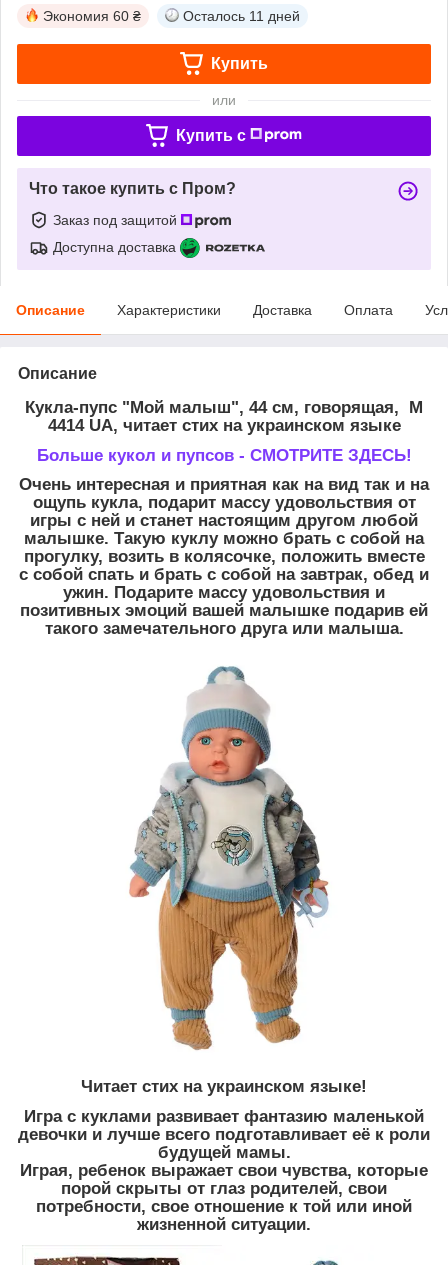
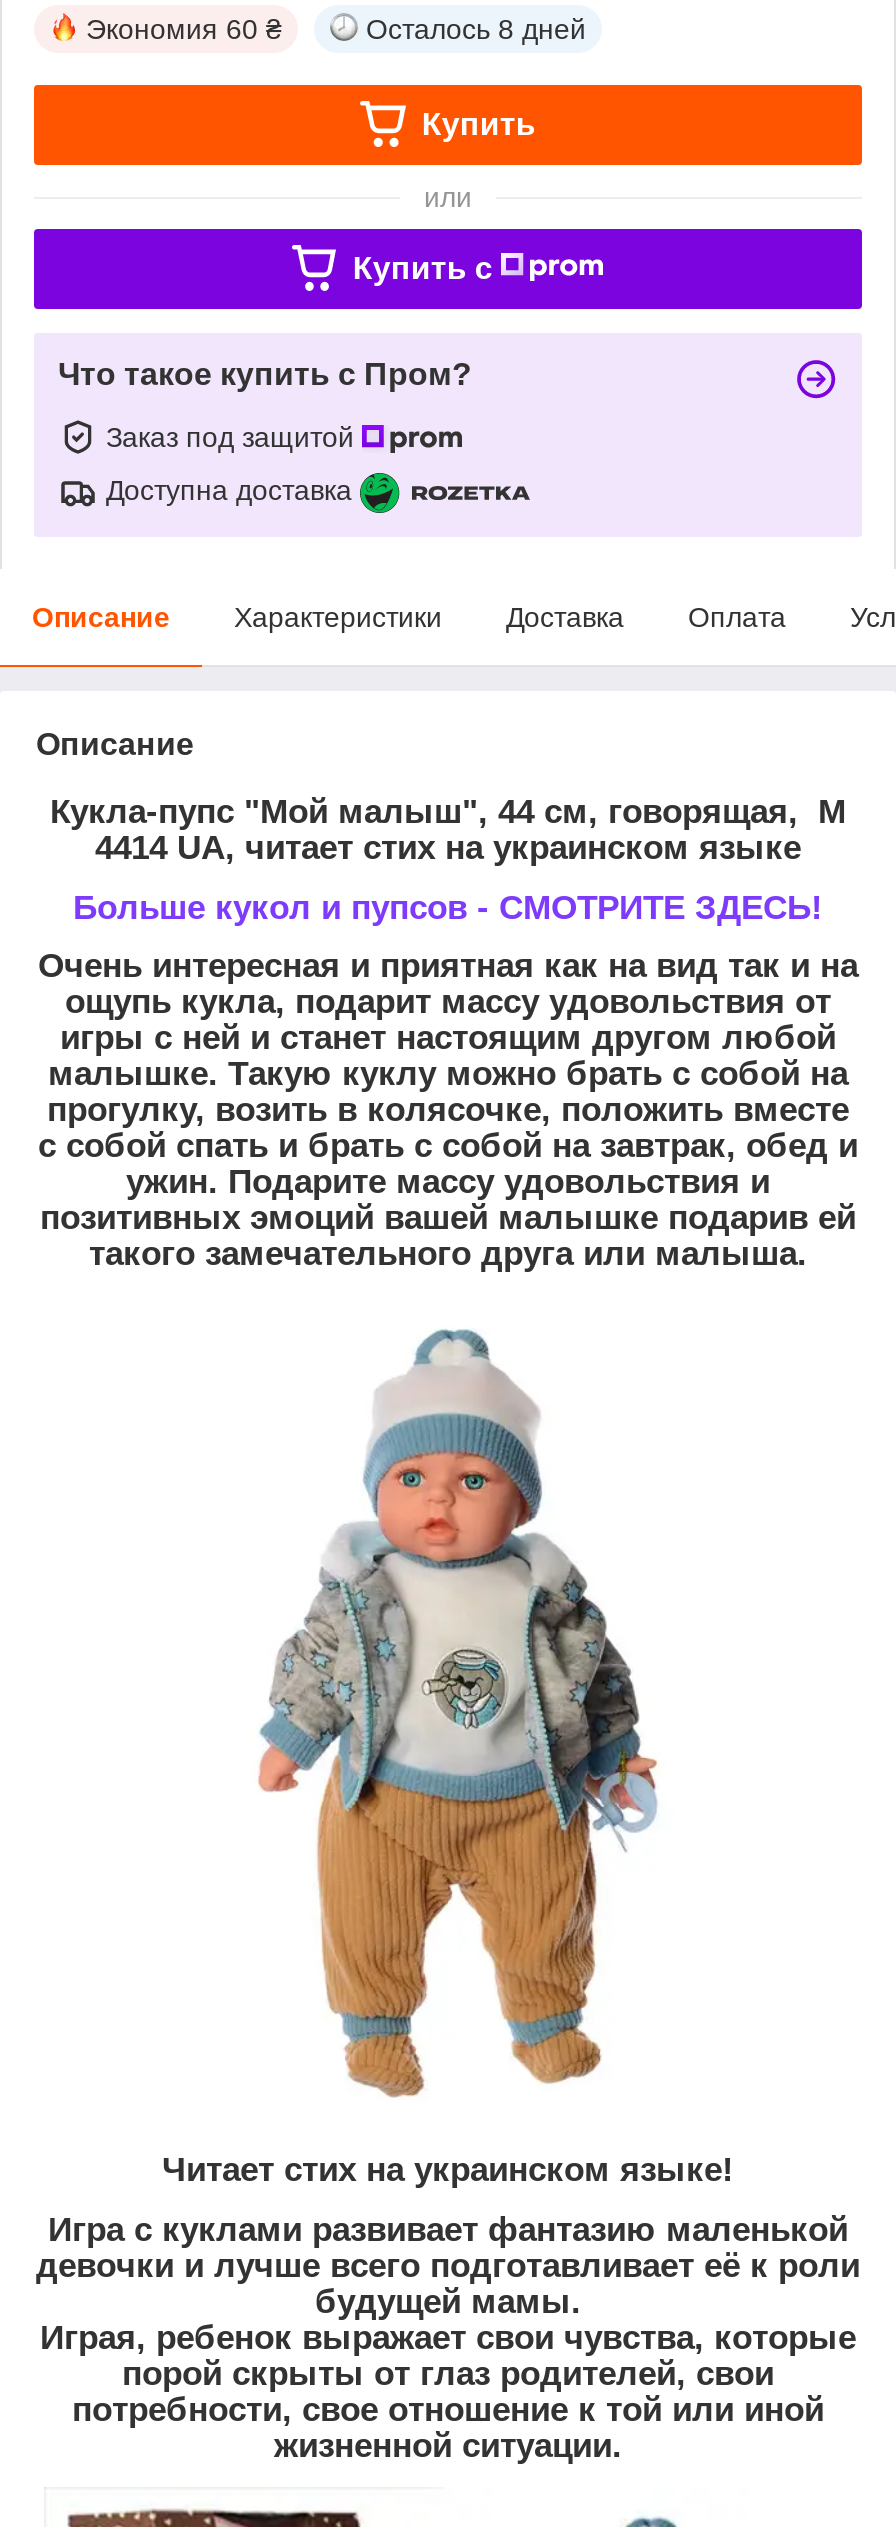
- Осталось 11 дней
+ Осталось 8 дней
